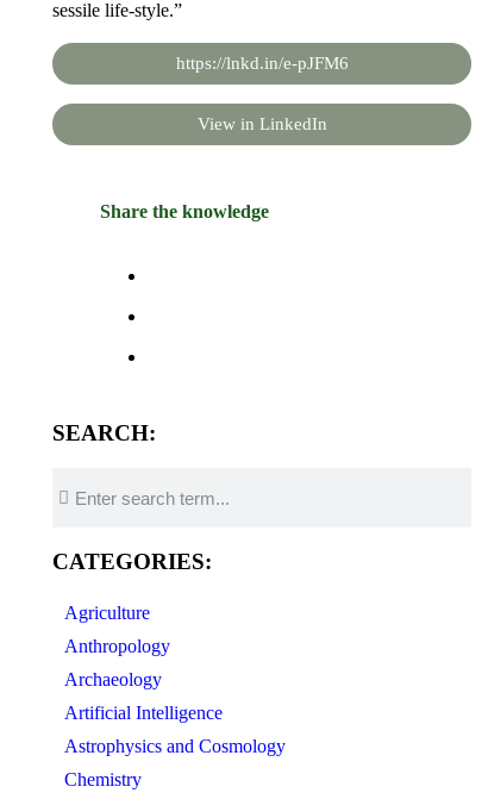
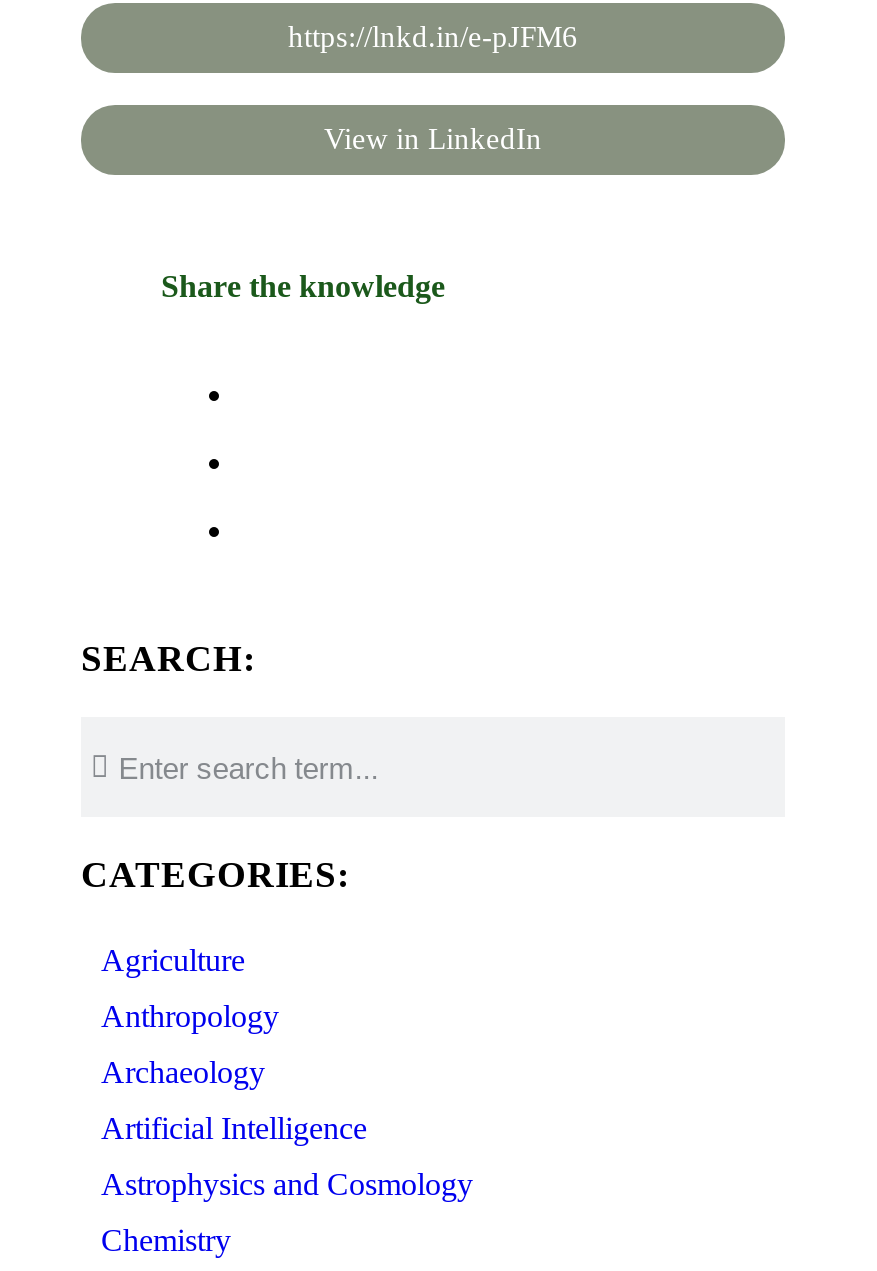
- sessile life-style.”
